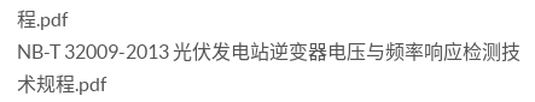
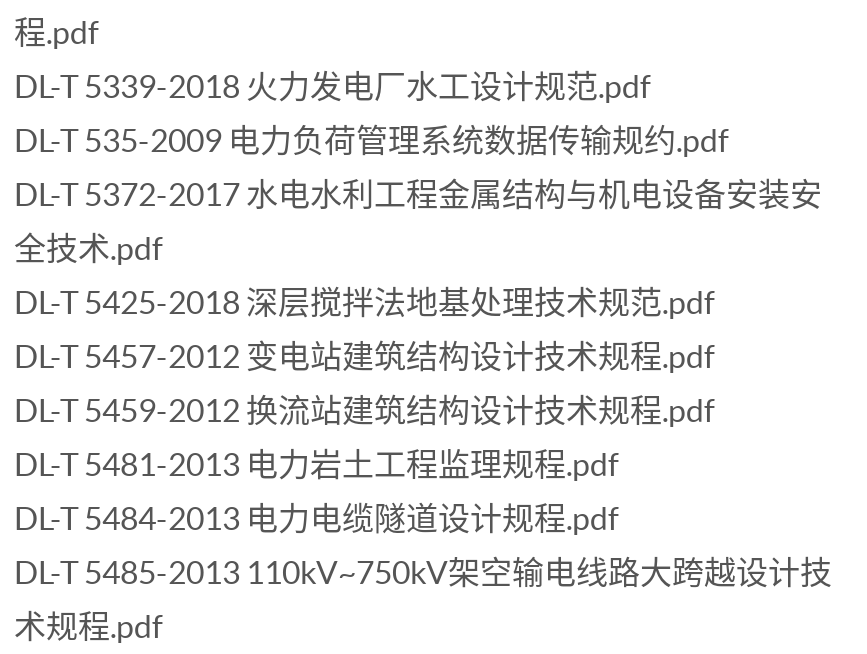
- NB-T 32009-2013 光伏发电站逆变器电压与频率响应检测技
+ DL-T 5339-2018 火力发电厂水工设计规范.pdf
+ DL-T 535-2009 电力负荷管理系统数据传输规约.pdf
+ DL-T 5372-2017 水电水利工程金属结构与机电设备安装安
+ 全技术.pdf
+ DL-T 5425-2018 深层搅拌法地基处理技术规范.pdf
+ DL-T 5457-2012 变电站建筑结构设计技术规程.pdf
+ DL-T 5459-2012 换流站建筑结构设计技术规程.pdf
+ DL-T 5481-2013 电力岩土工程监理规程.pdf
+ DL-T 5484-2013 电力电缆隧道设计规程.pdf
+ DL-T 5485-2013 110kV~750kV架空输电线路大跨越设计技
